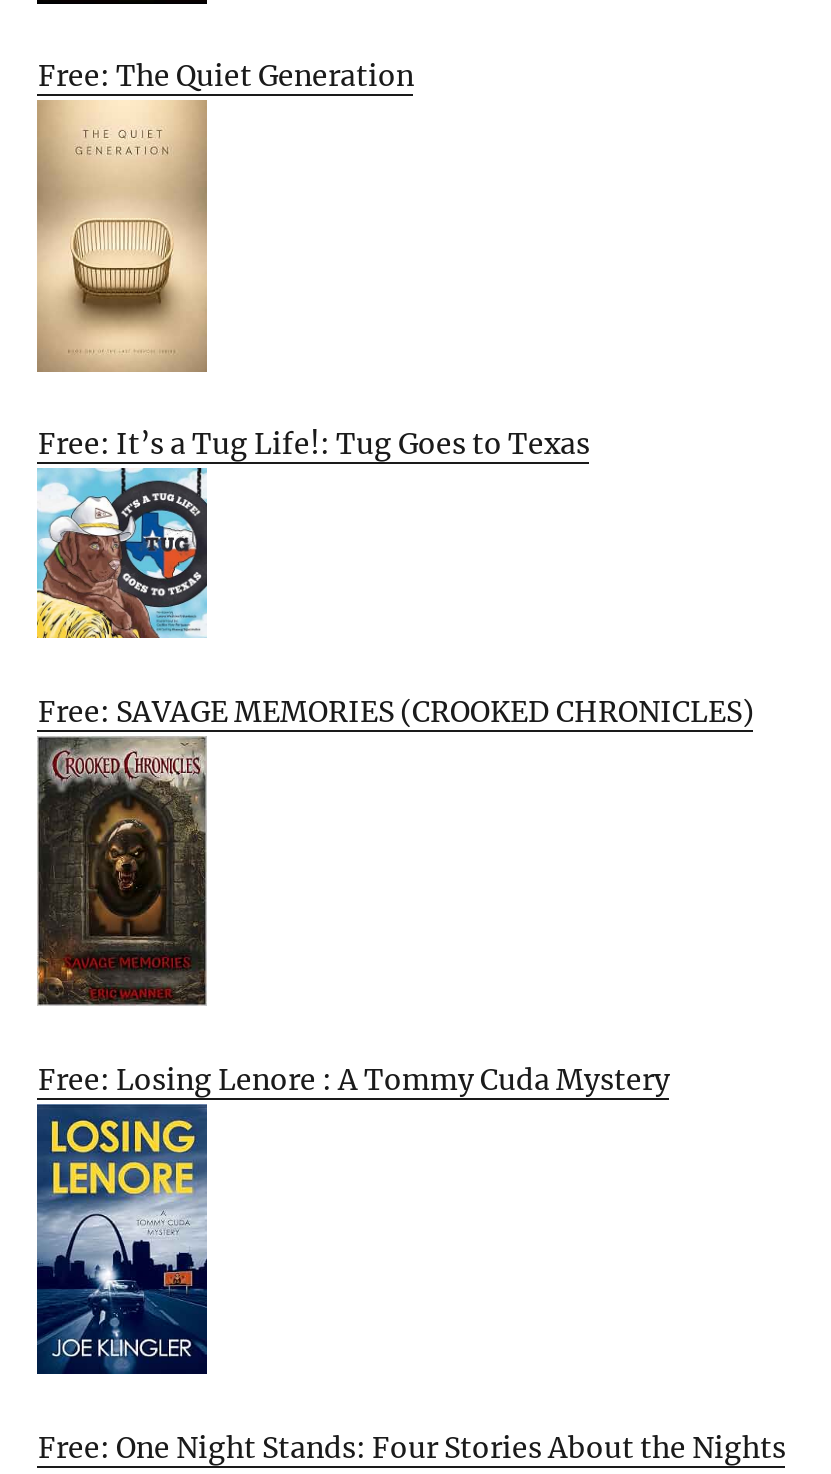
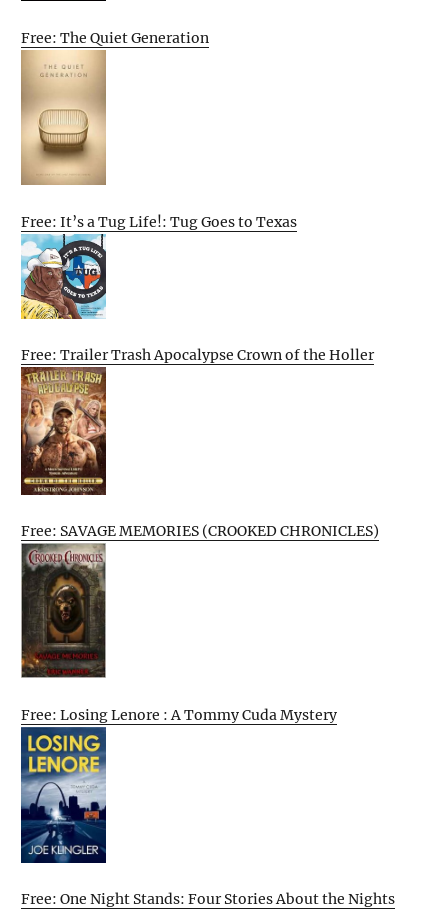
+ [image]

+ Free: Trailer Trash Apocalypse Crown of the Holler
